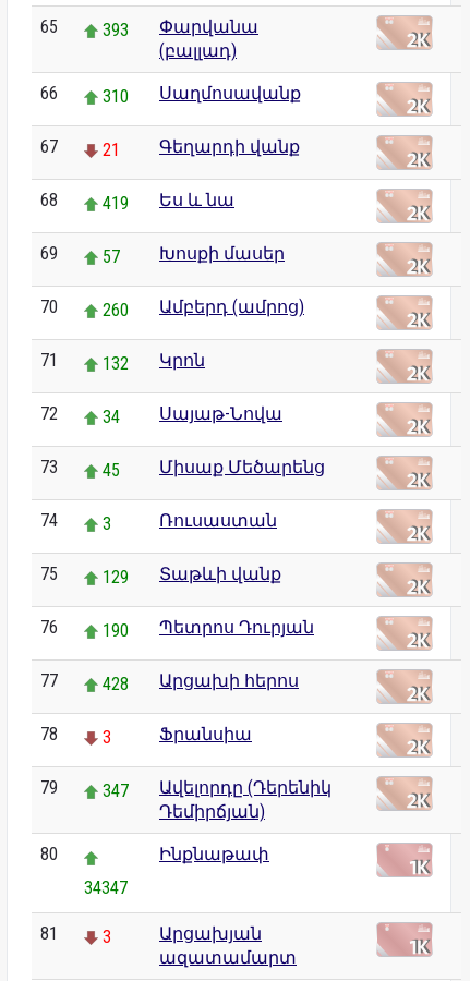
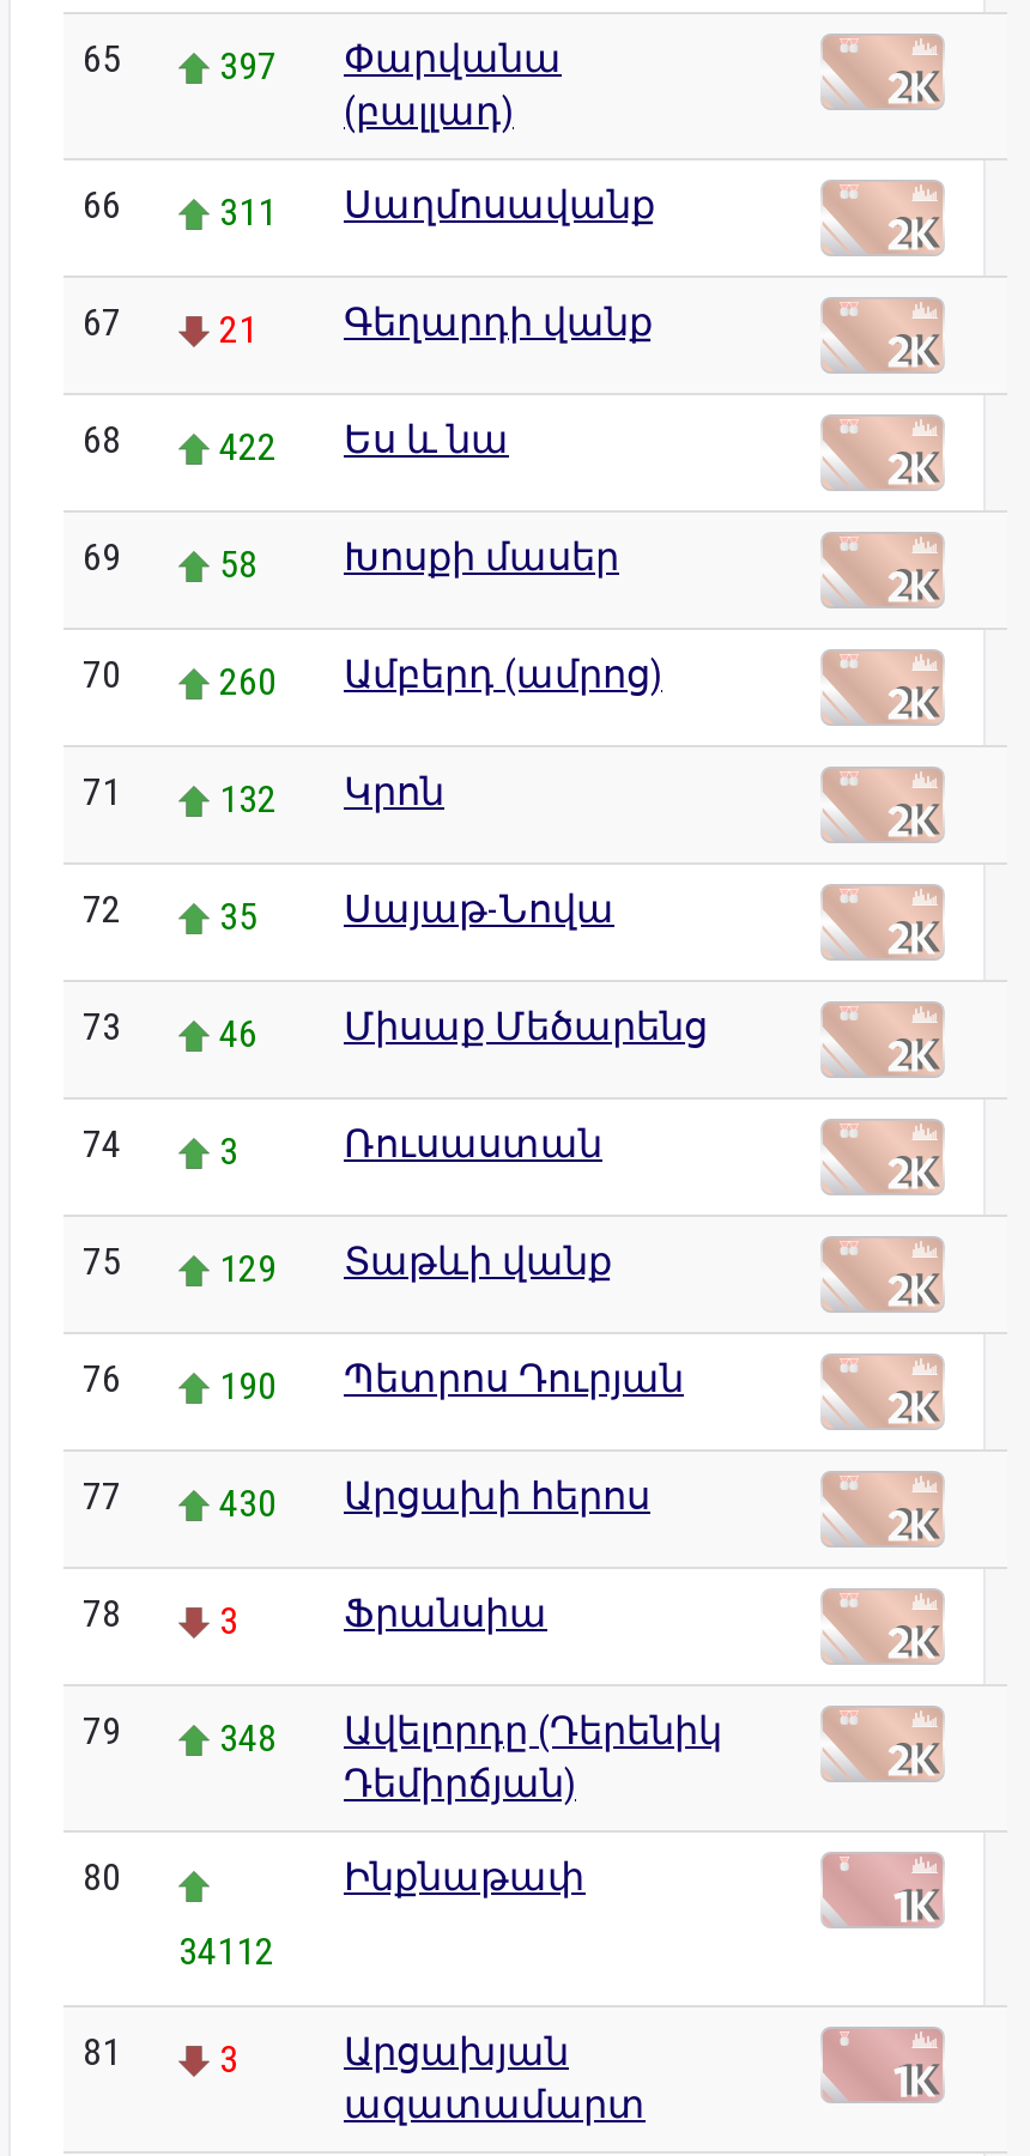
- 65 393 Փարվանա
+ 65 397 Փարվանա

- 66 310 Սաղմոսավանք
+ 66 311 Սաղմոսավանք

- 68 419 Ես և նա
+ 68 422 Ես և նա

- 69 57 Խոսքի մասեր
+ 69 58 Խոսքի մասեր

- 72 34 Սայաթ-Նովա
+ 72 35 Սայաթ-Նովա

- 73 45 Միսաք Մեծարենց
+ 73 46 Միսաք Մեծարենց

- 77 428 Արցախի հերոս
+ 77 430 Արցախի հերոս

- 79 347 Ավելորդը (Դերենիկ
+ 79 348 Ավելորդը (Դերենիկ

- 34347
+ 34112
